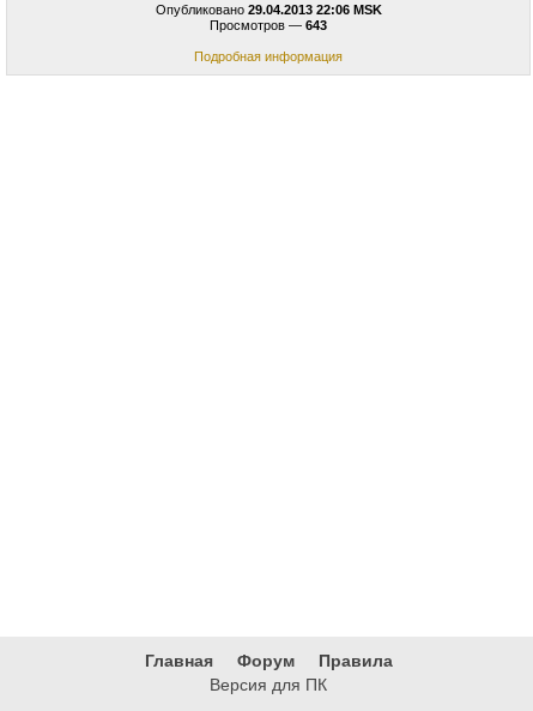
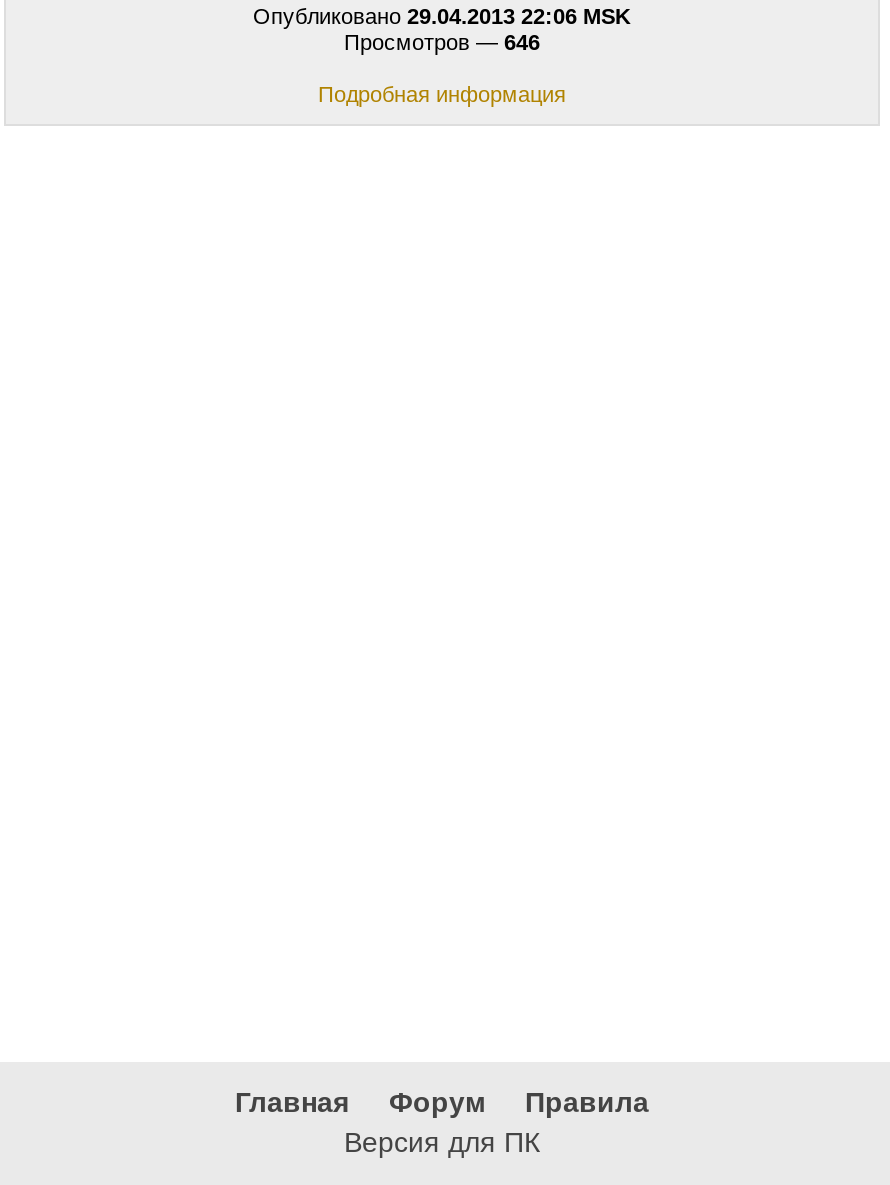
- Просмотров — 643
+ Просмотров — 646
